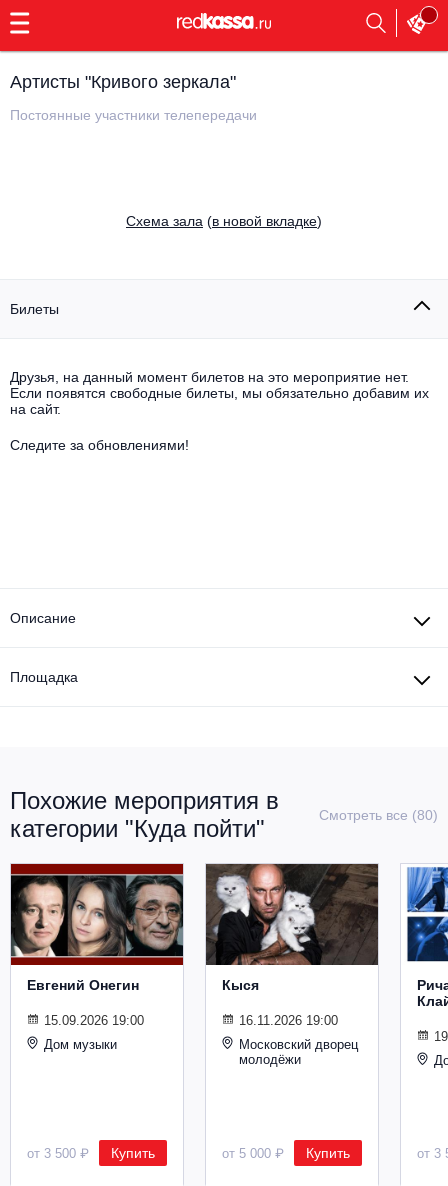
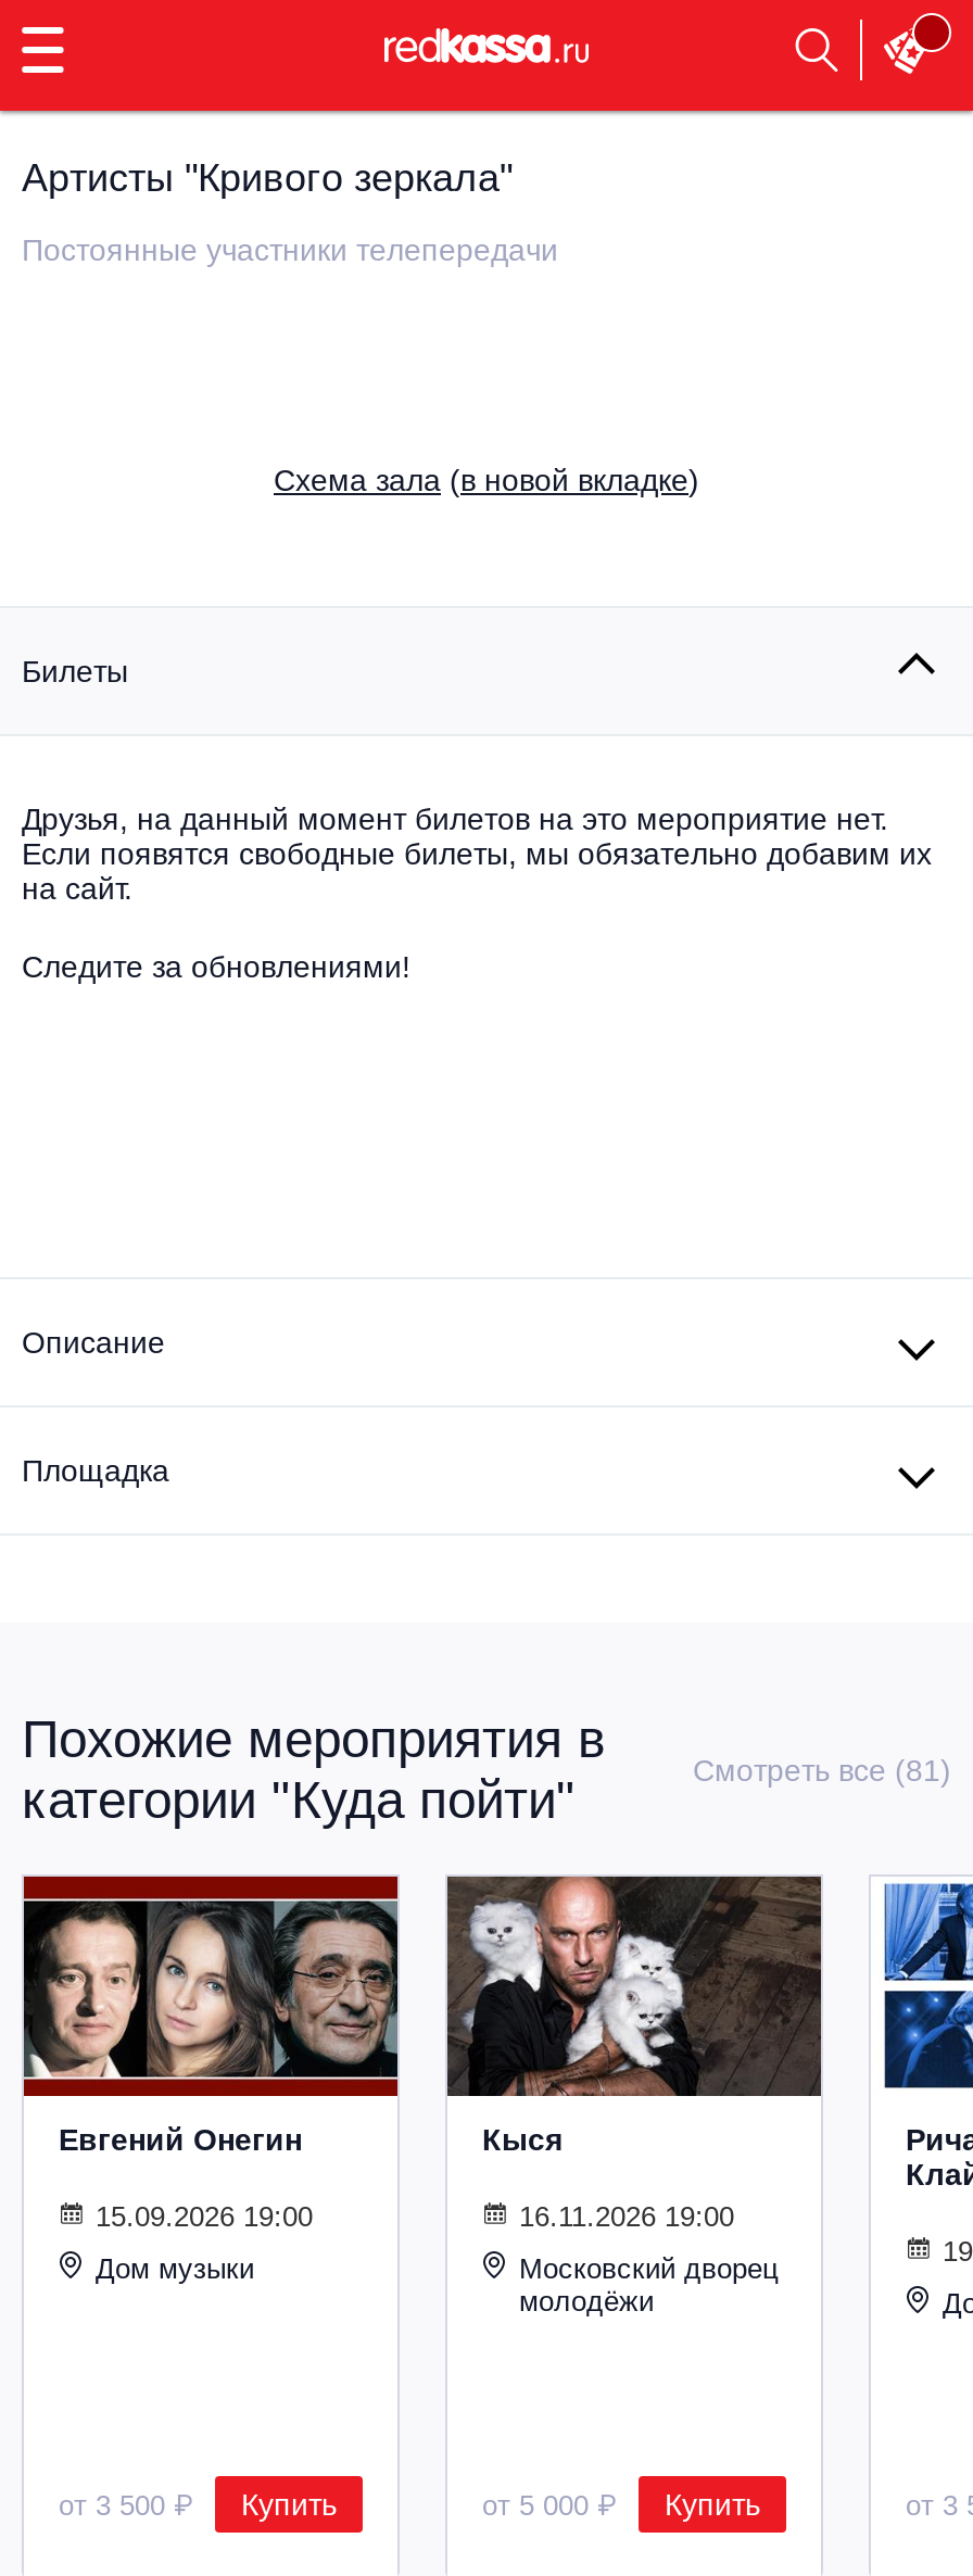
- Смотреть все (80)
+ Смотреть все (81)
